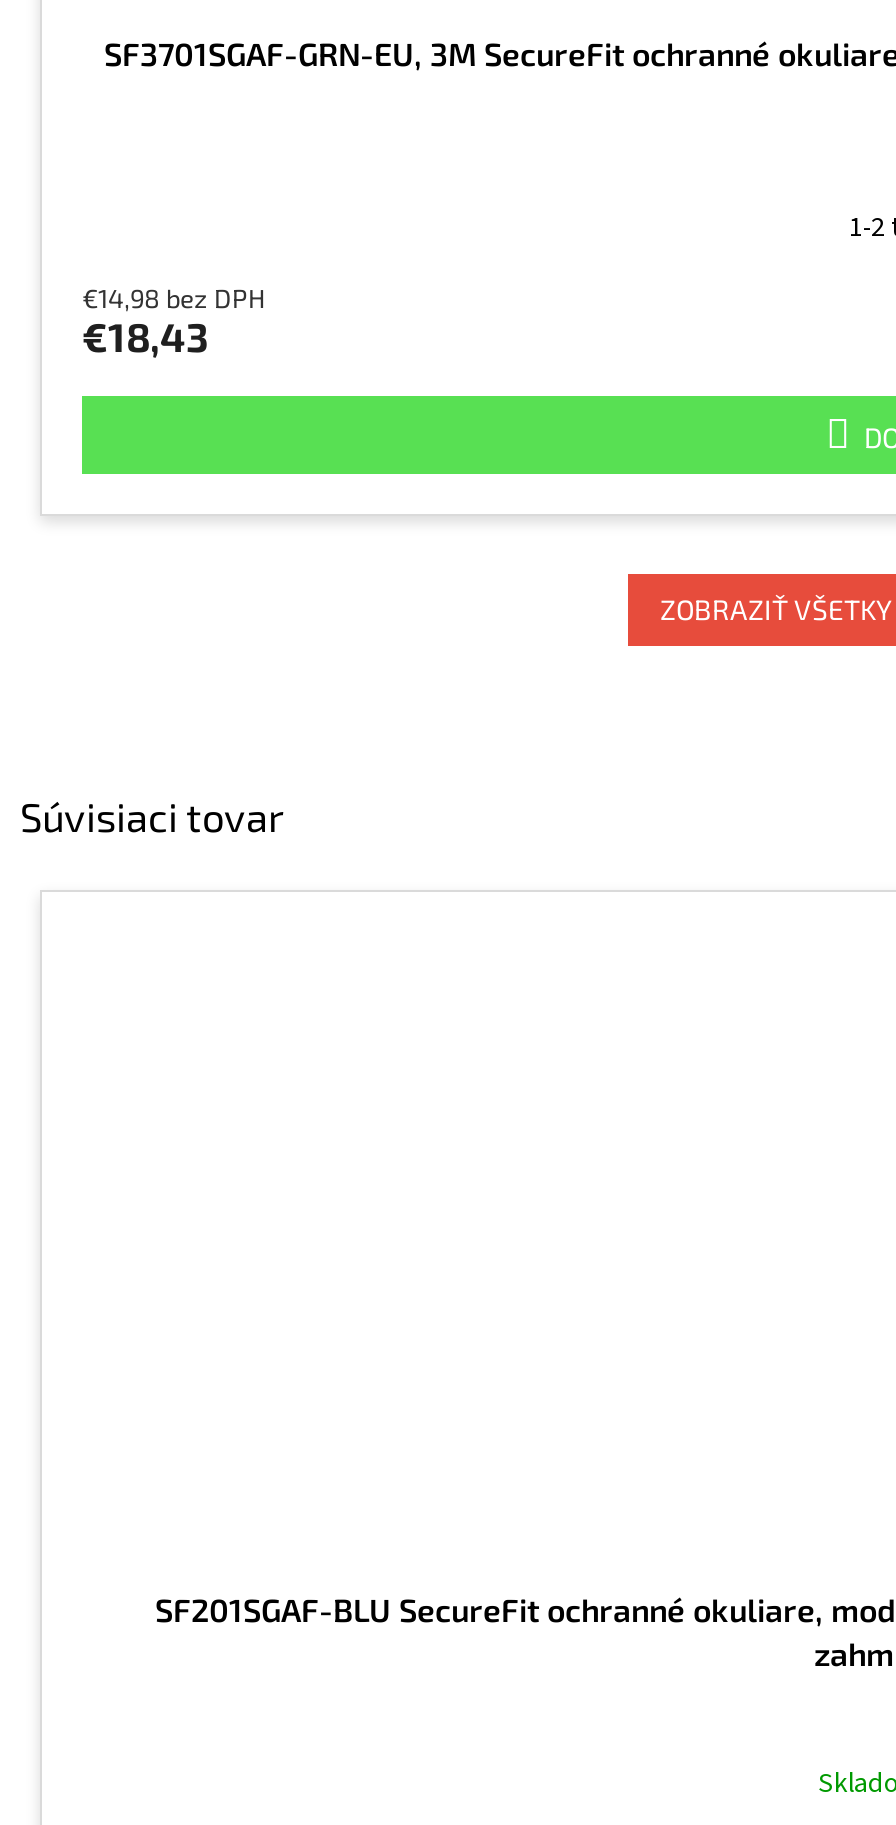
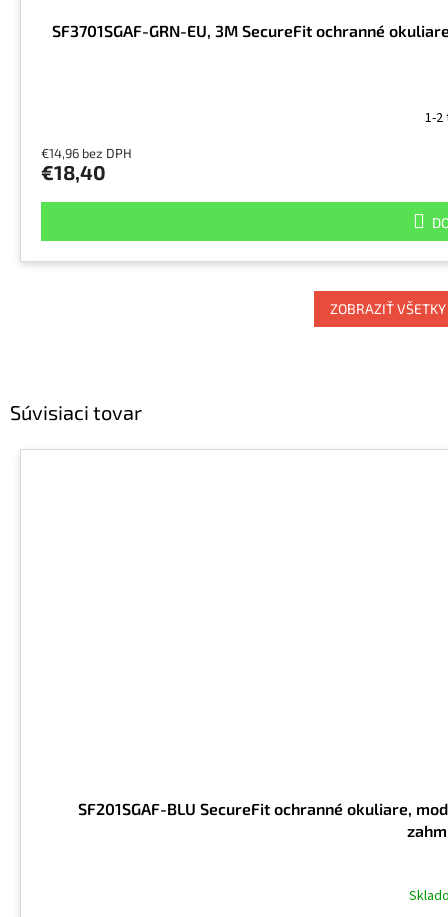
- €14,98 bez DPH
+ €14,96 bez DPH

- €18,43
+ €18,40
